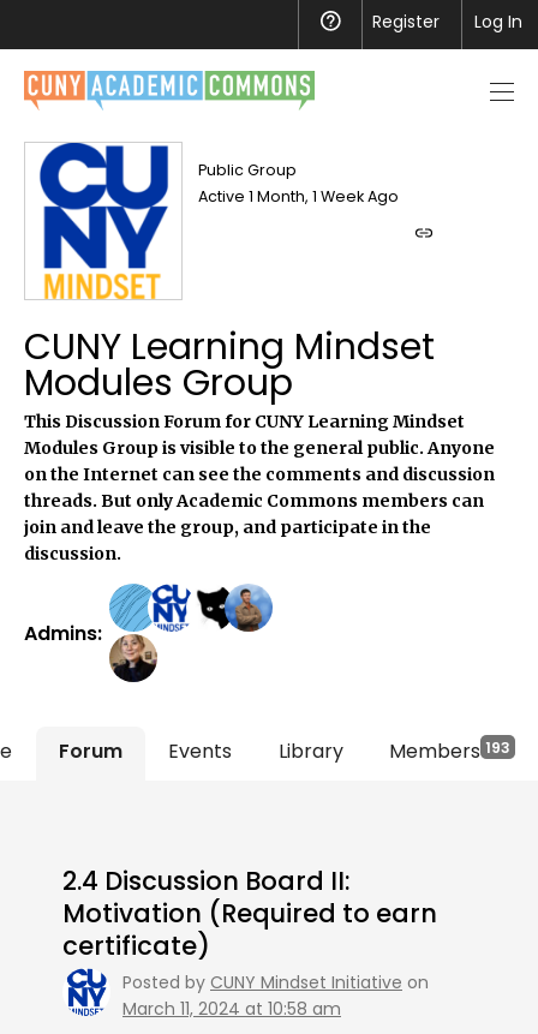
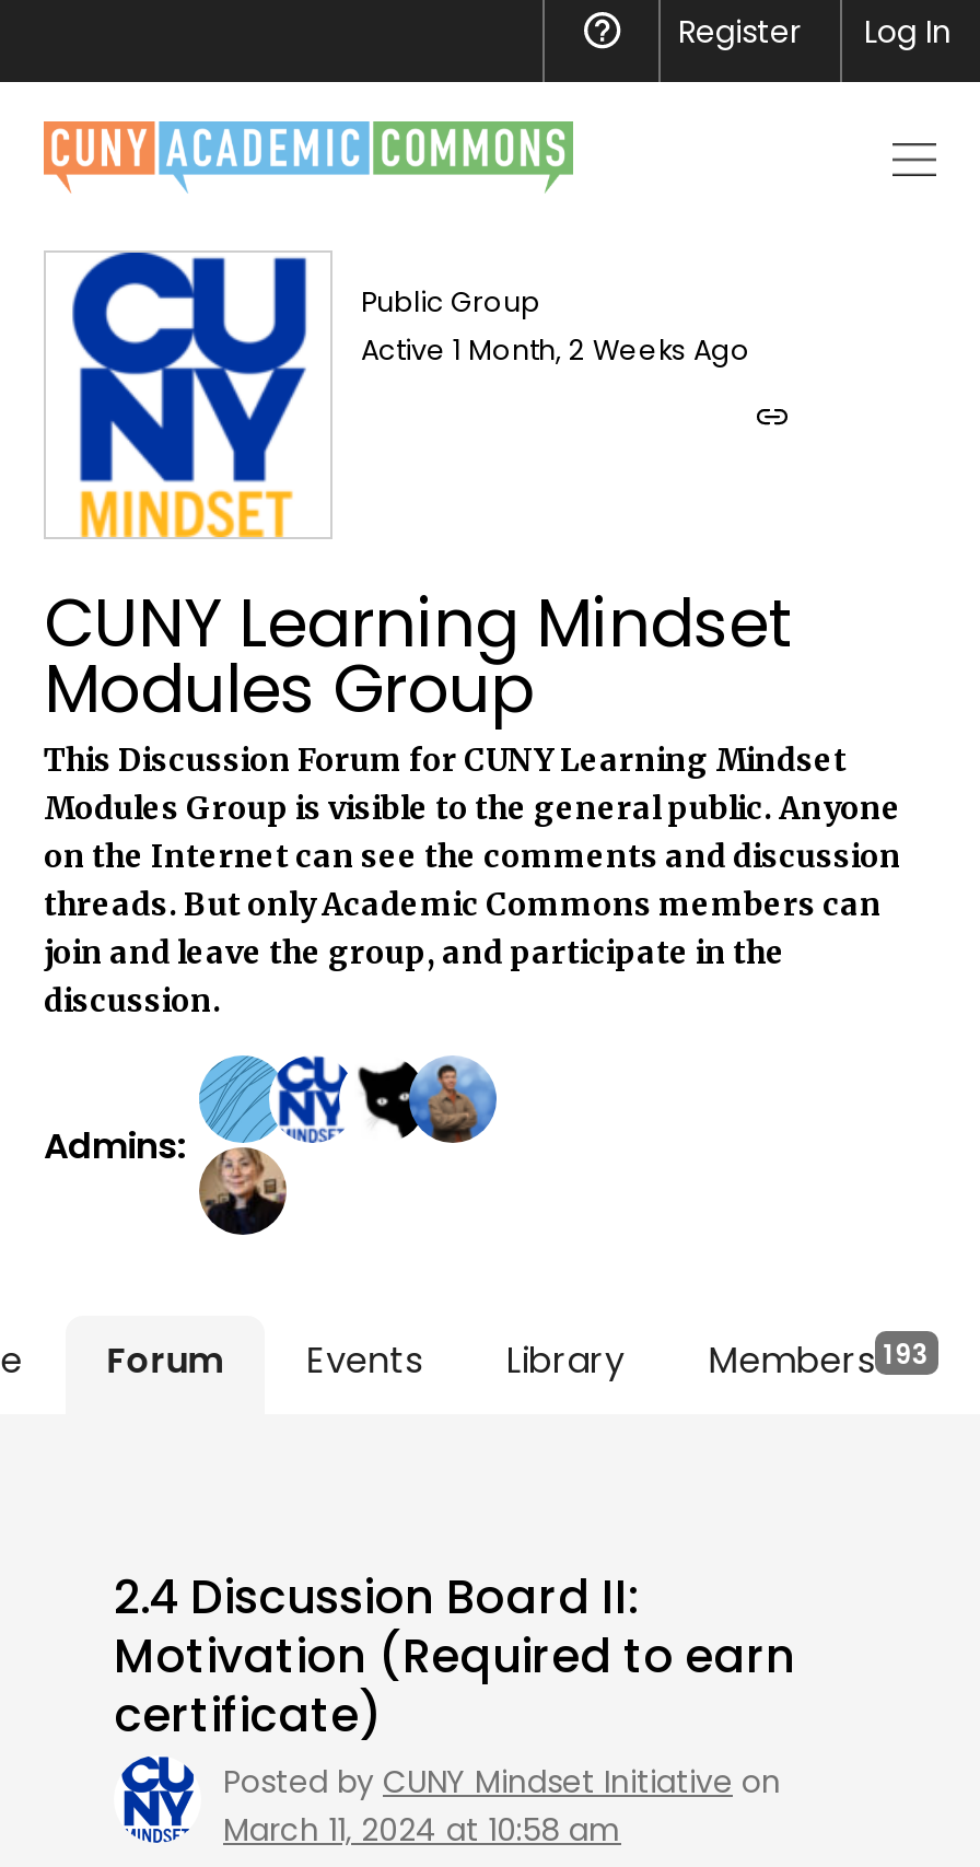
- Active 1 Month, 1 Week Ago
+ Active 1 Month, 2 Weeks Ago
